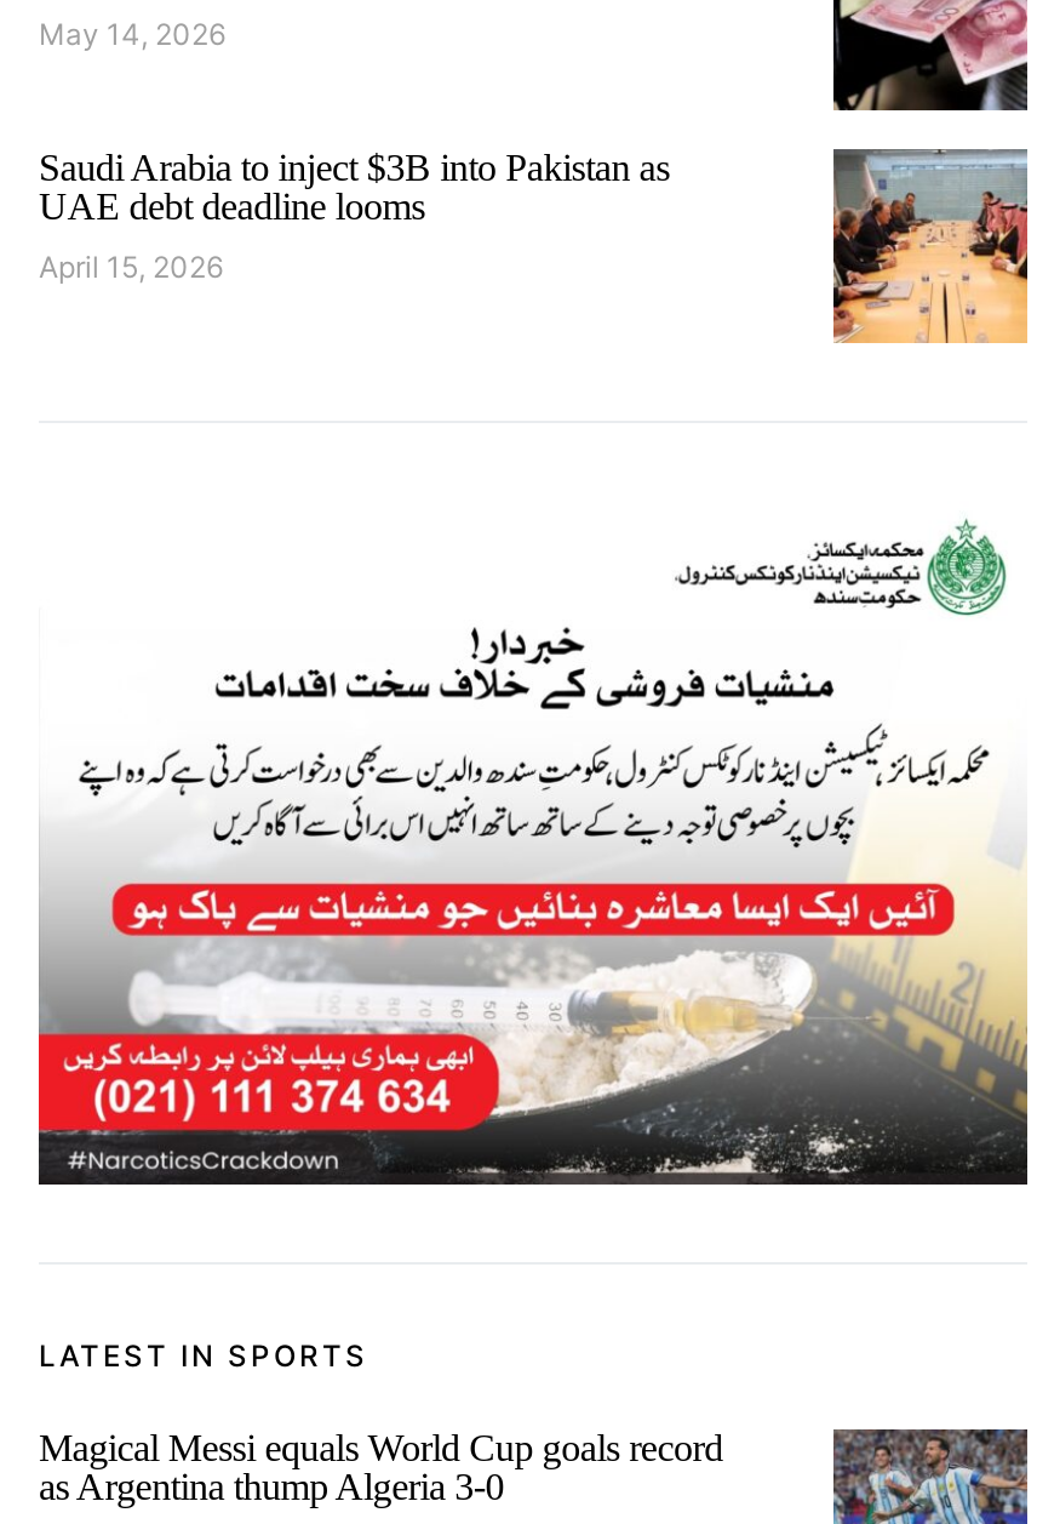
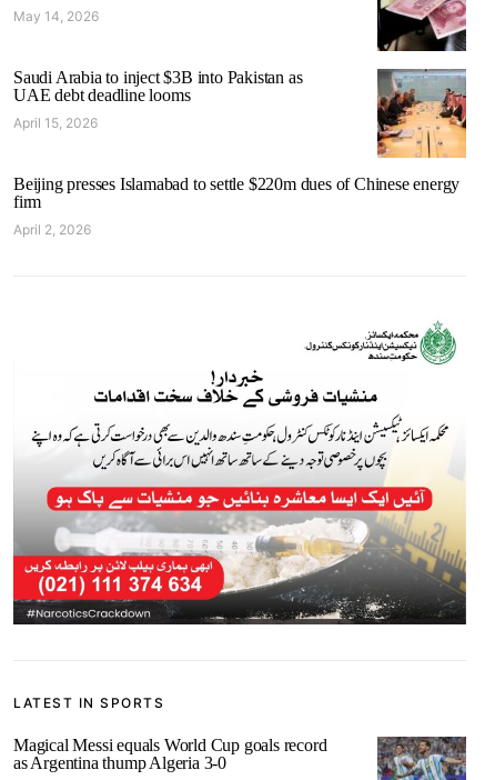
+ Beijing presses Islamabad to settle $220m dues of Chinese energy
+ firm
+ April 2, 2026
